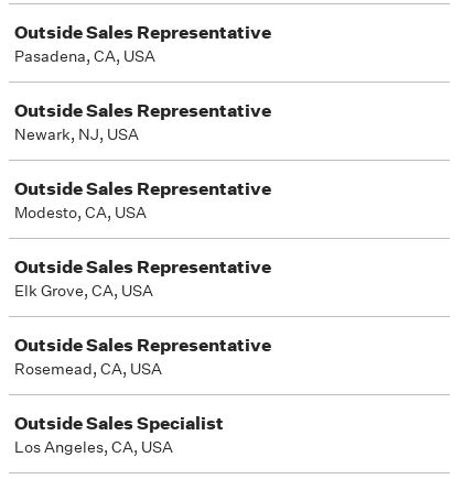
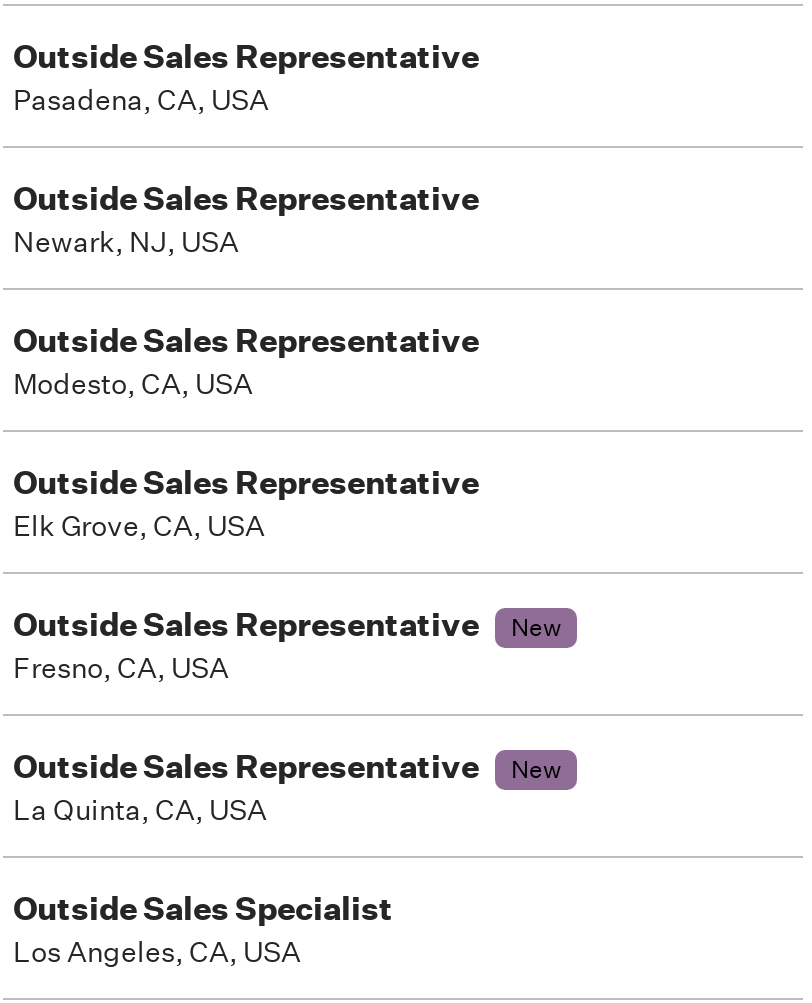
- Rosemead, CA, USA
+ New
+ Fresno, CA, USA
+ Outside Sales Representative
+ New
+ La Quinta, CA, USA
